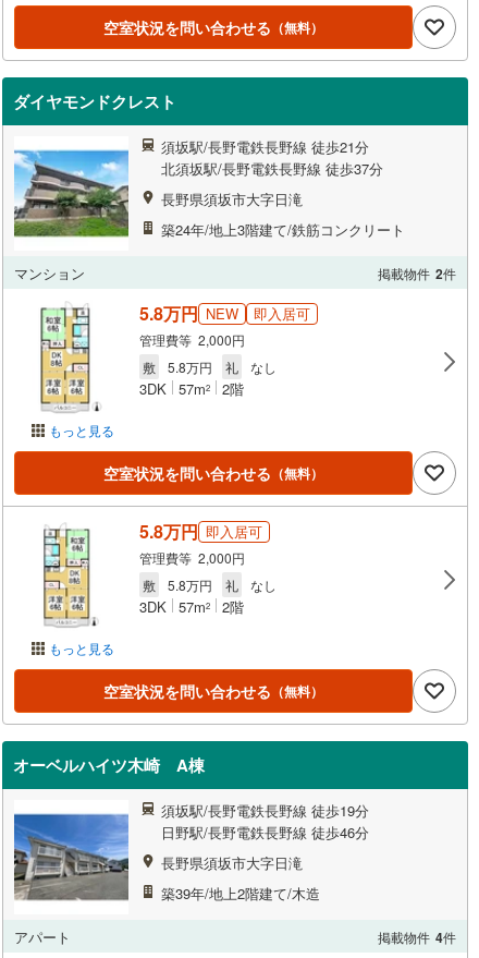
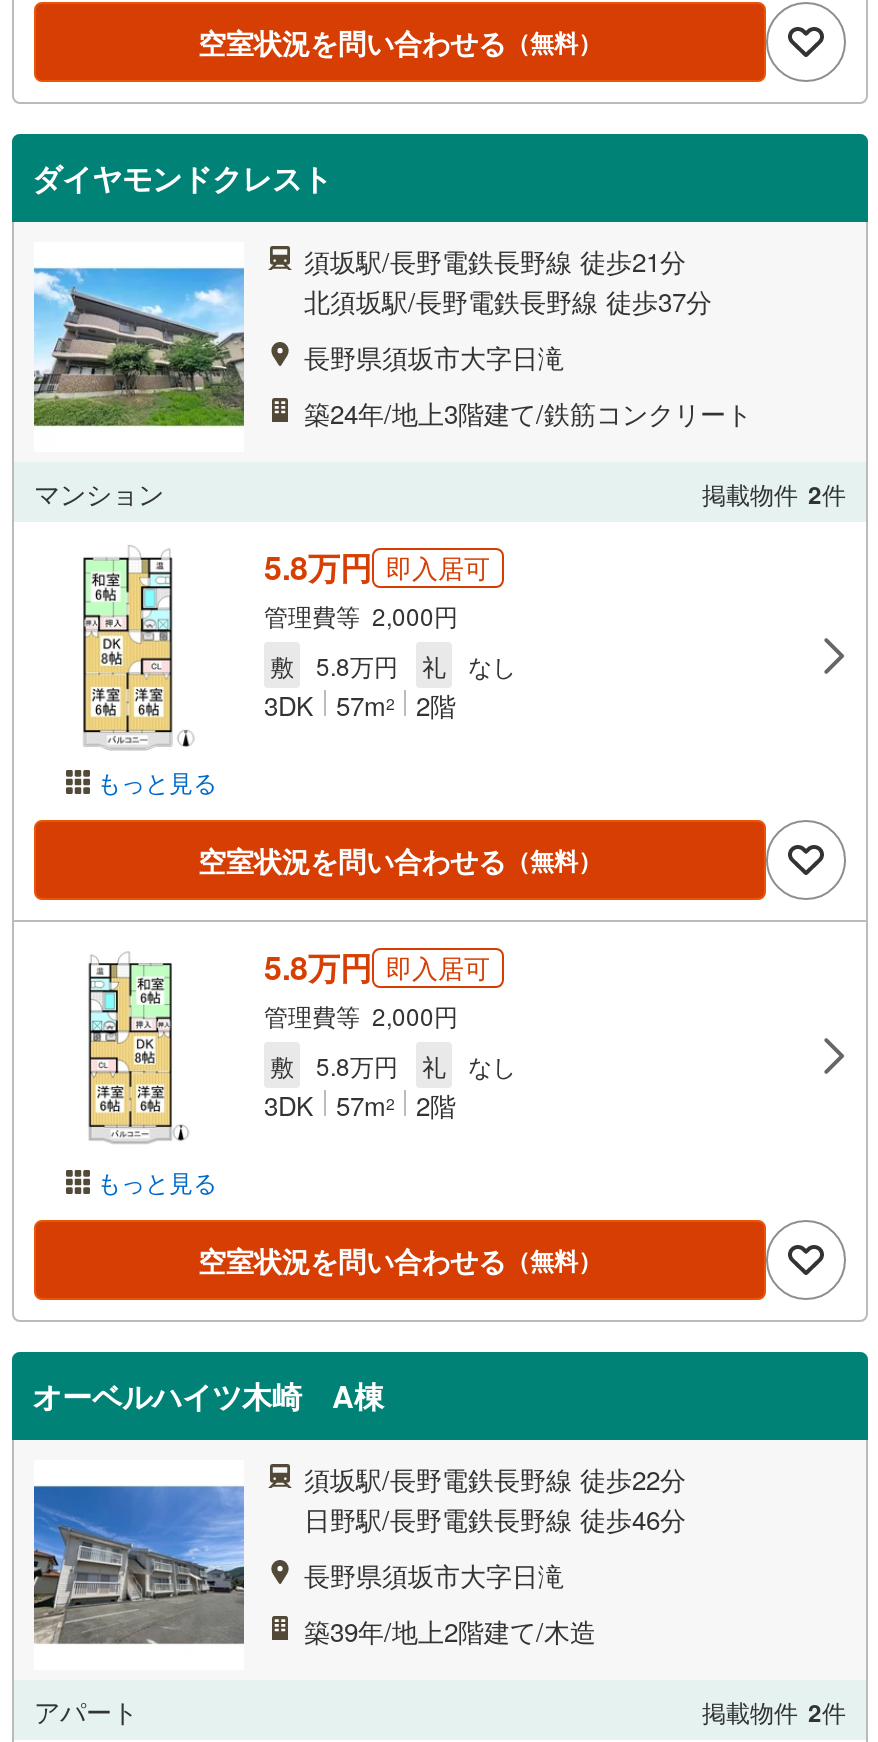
- 5.8万円 NEW
- 即入居可
+ 5.8万円 即入居可

- 須坂駅/長野電鉄長野線 徒歩19分
+ 須坂駅/長野電鉄長野線 徒歩22分

- 掲載物件 4件
+ 掲載物件 2件
